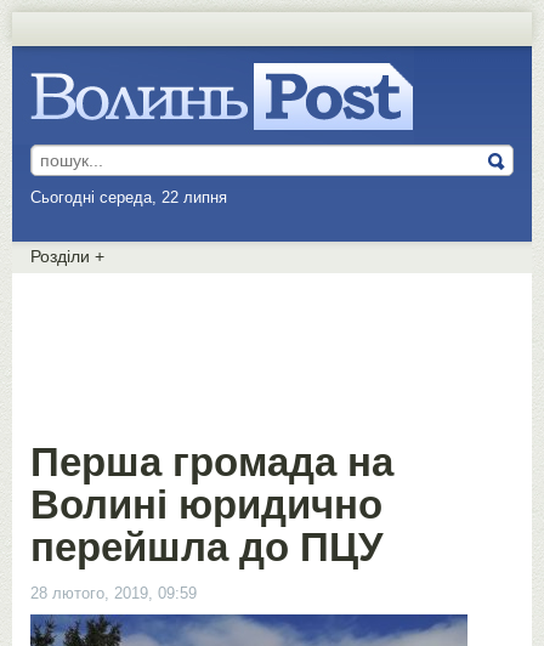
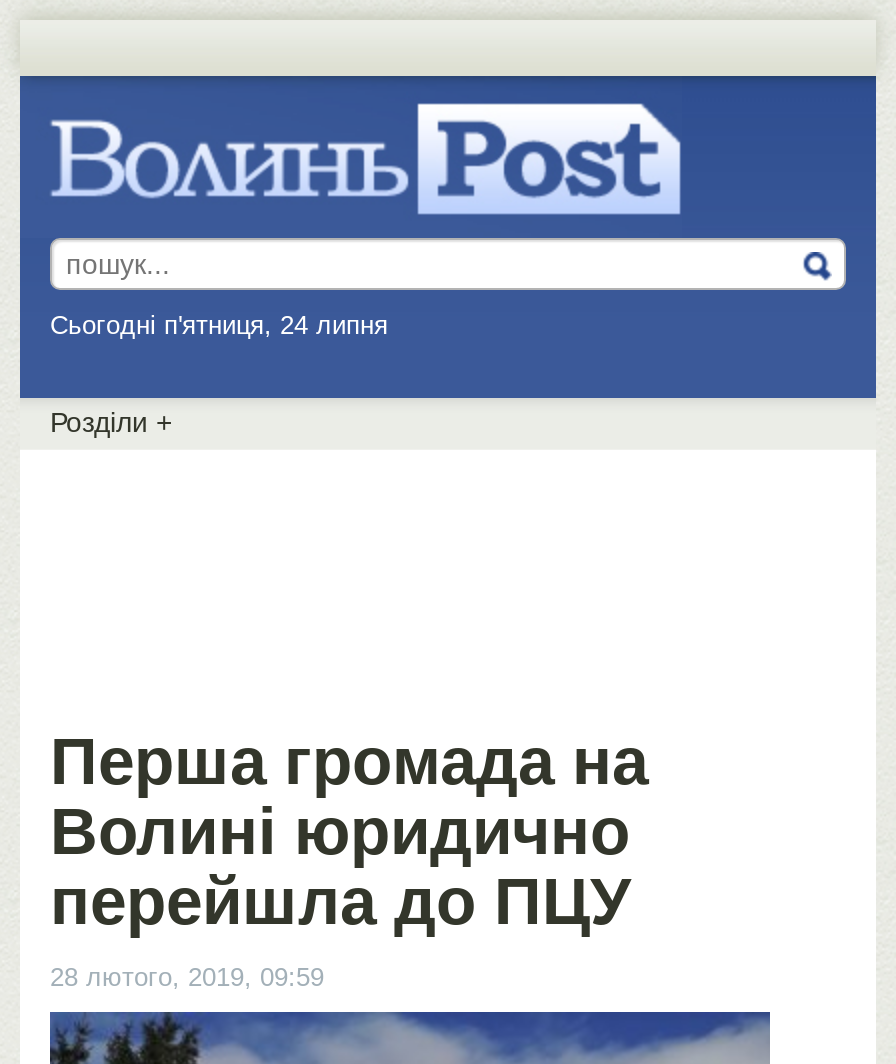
- Сьогодні середа, 22 липня
+ Сьогодні п'ятниця, 24 липня
